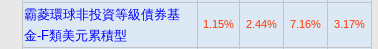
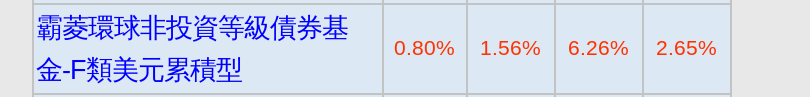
- 1.15%
+ 0.80%

- 2.44%
+ 1.56%

- 7.16%
+ 6.26%

- 3.17%
+ 2.65%
